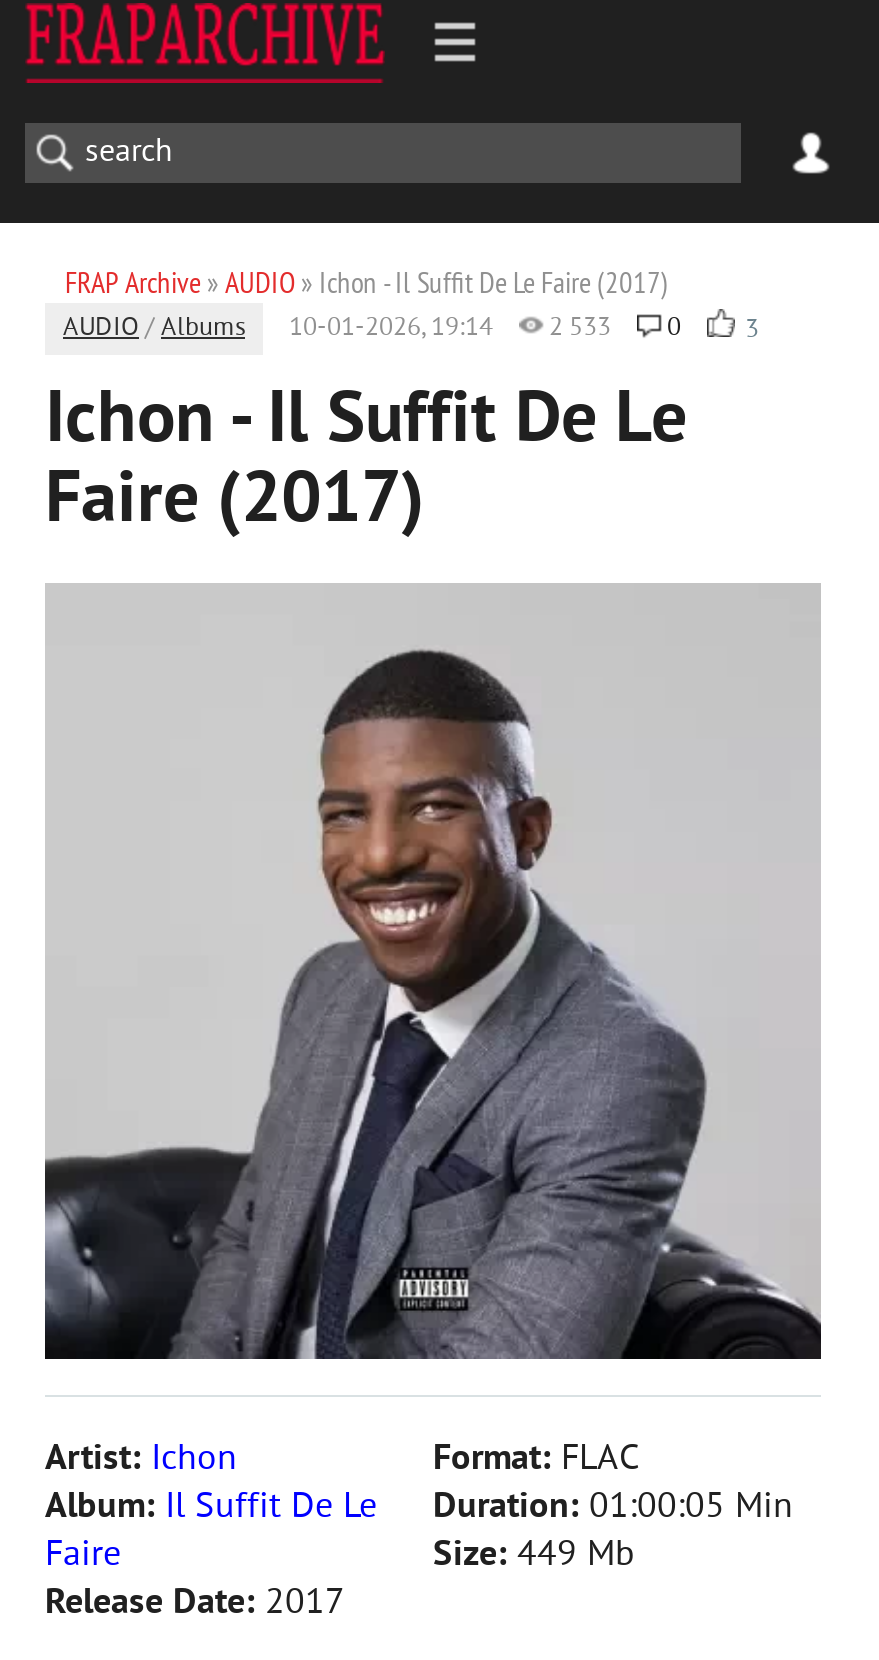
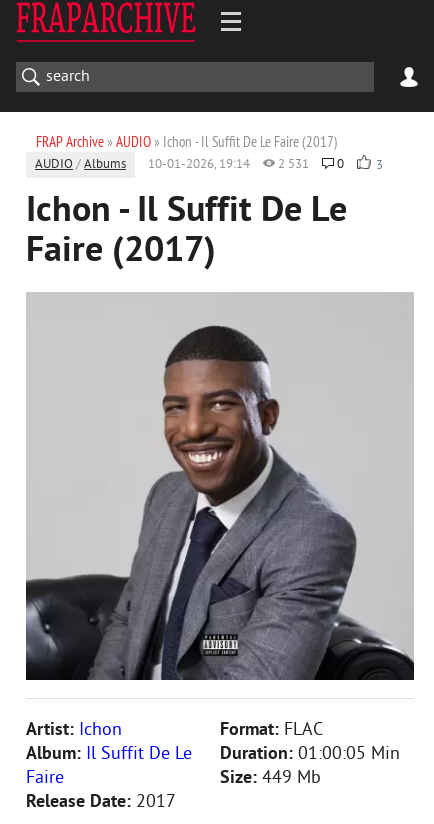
- AUDIO / Albums 10-01-2026, 19:14 2 533 0 3
+ AUDIO / Albums 10-01-2026, 19:14 2 531 0 3
